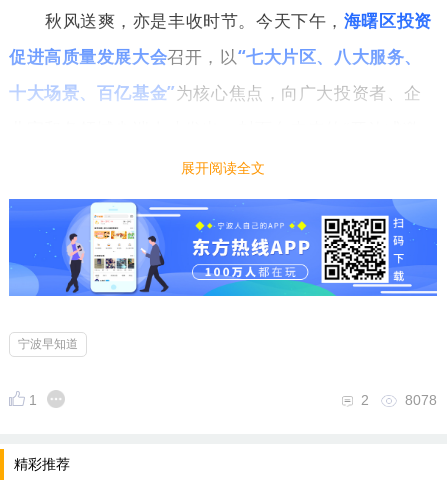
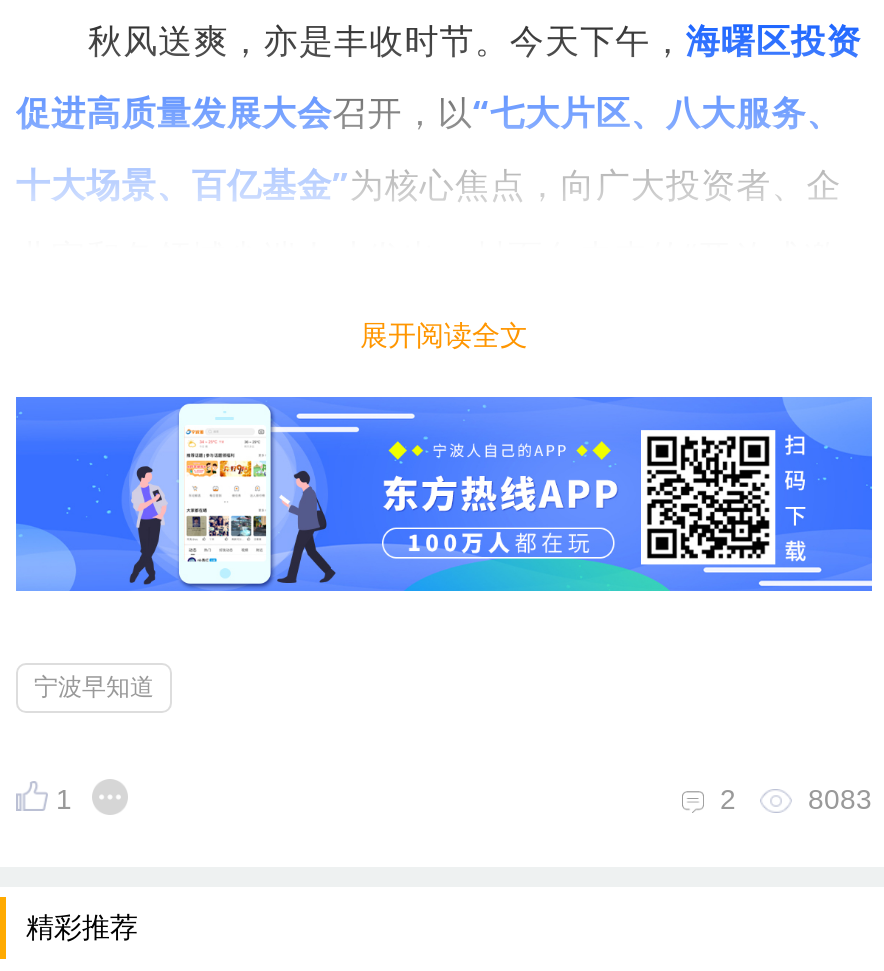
- 2 8078
+ 2 8083
